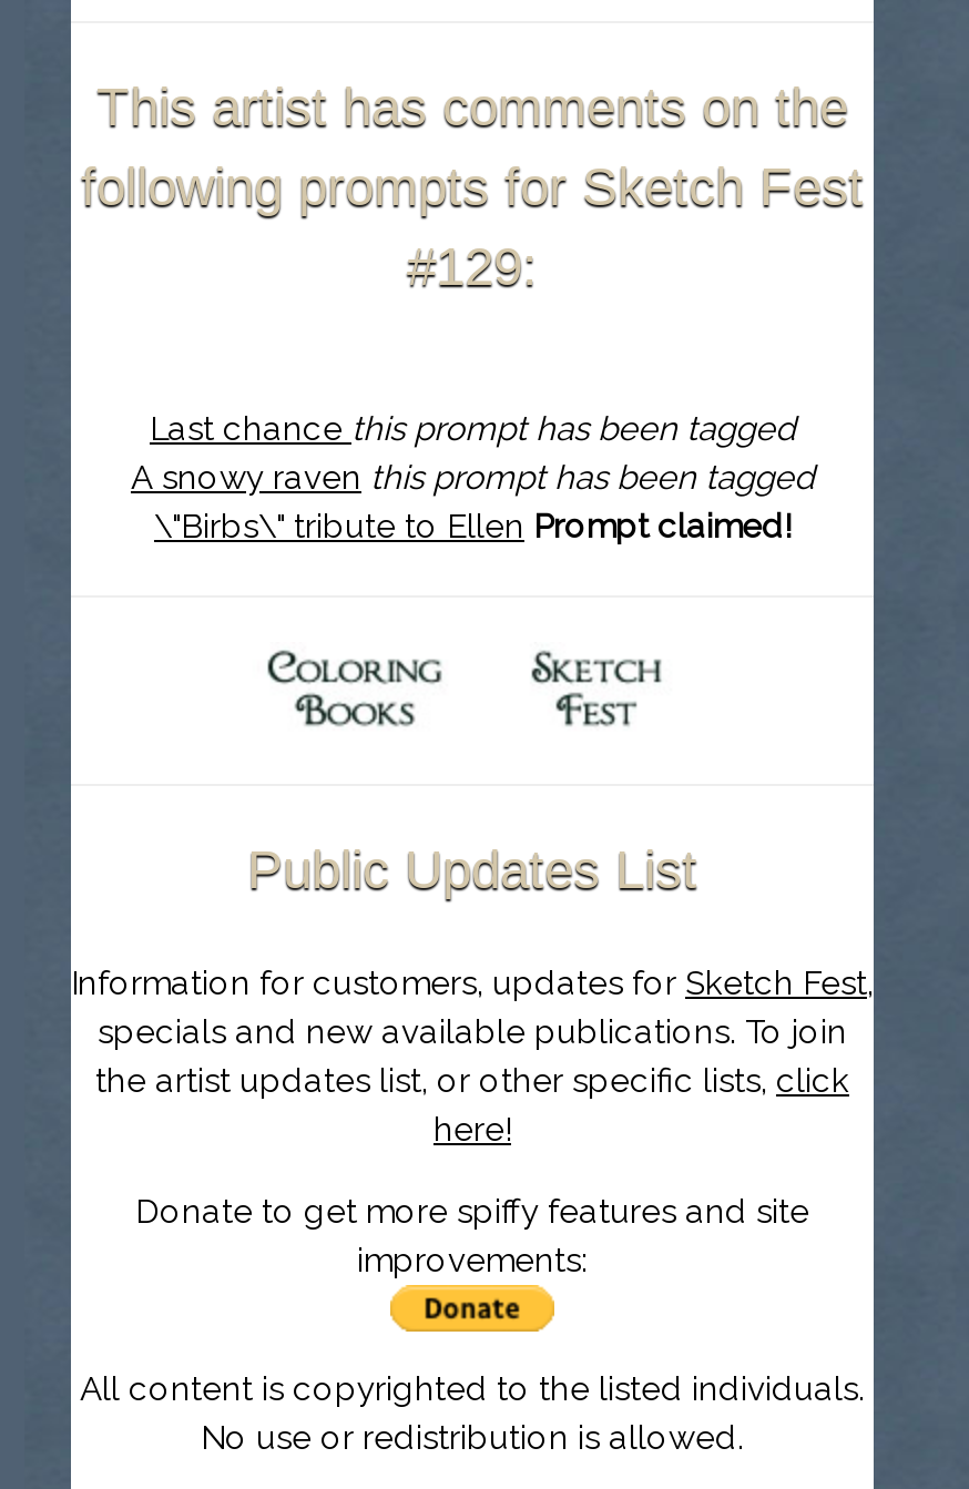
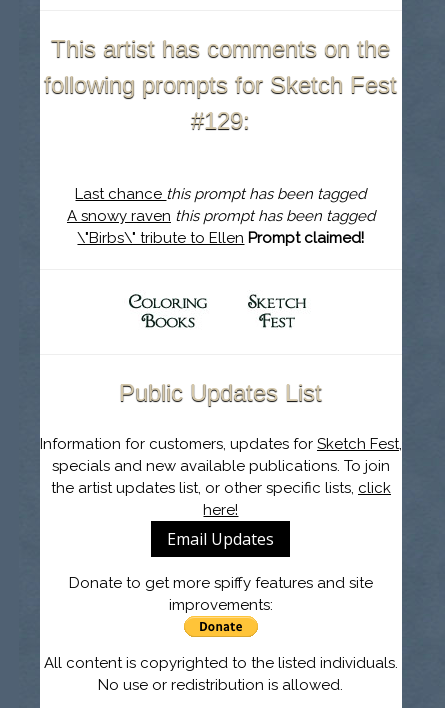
+ Email Updates
